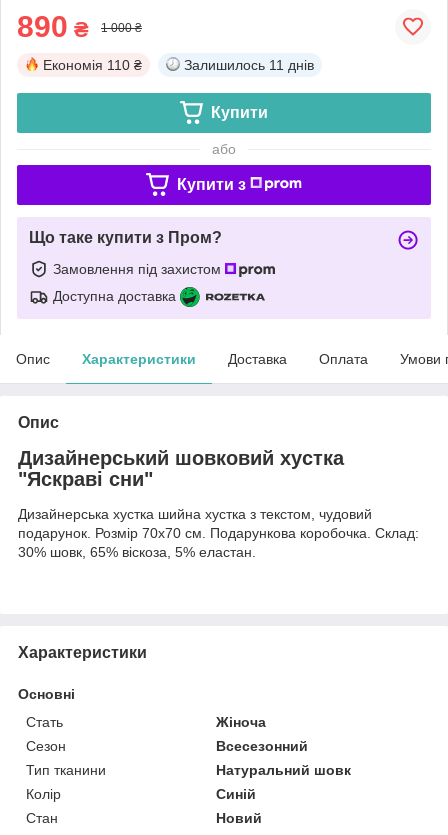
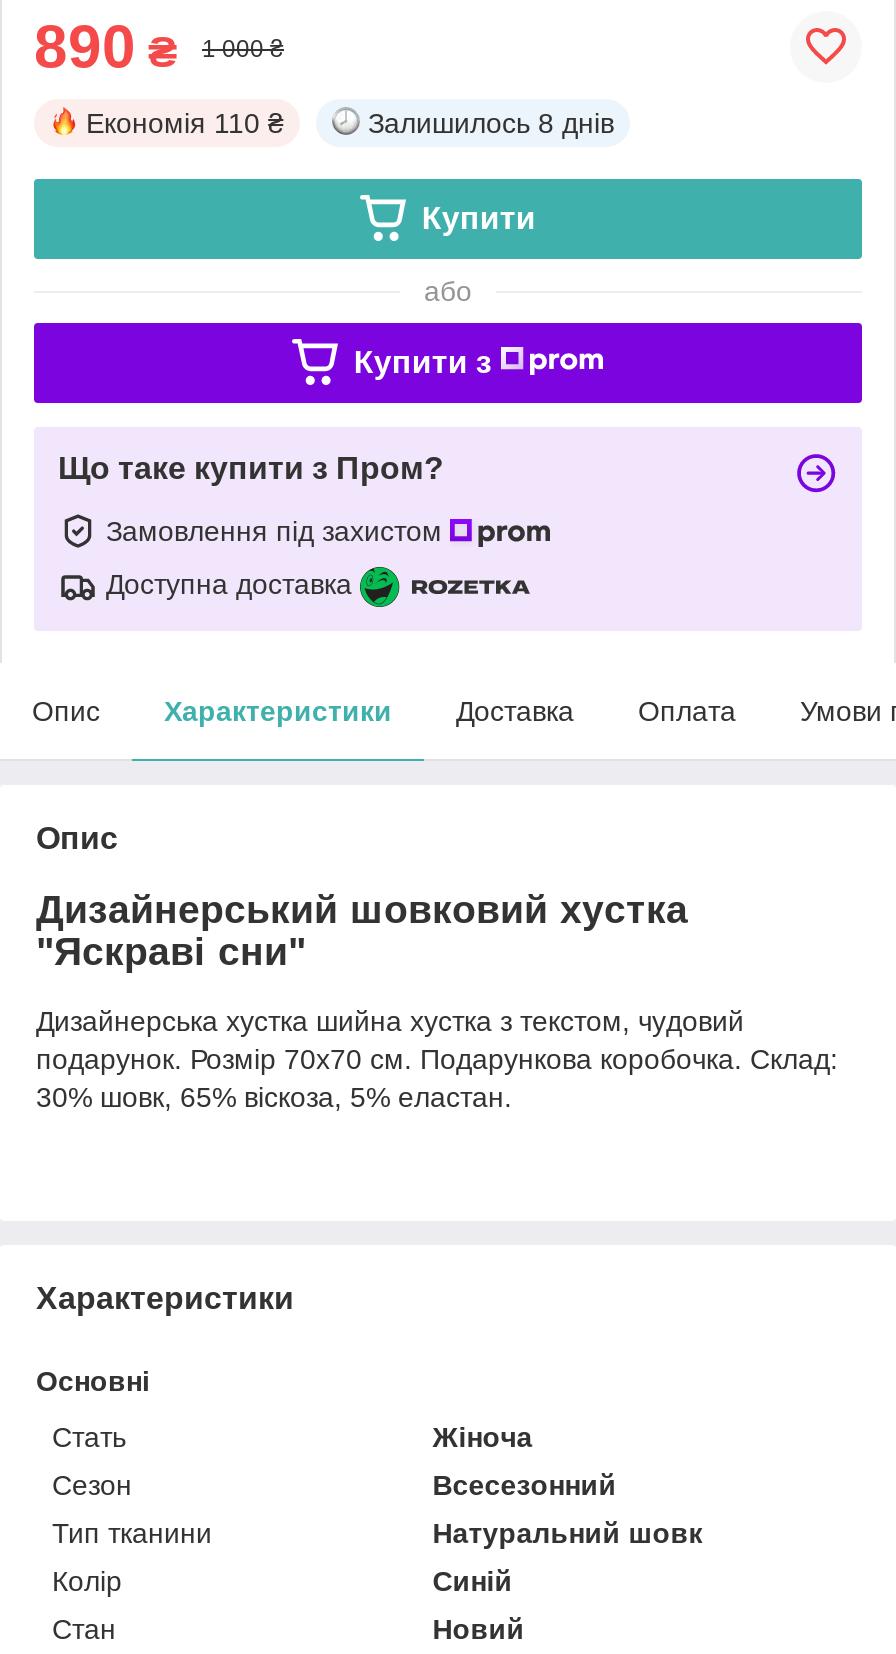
- Залишилось 11 днів
+ Залишилось 8 днів
